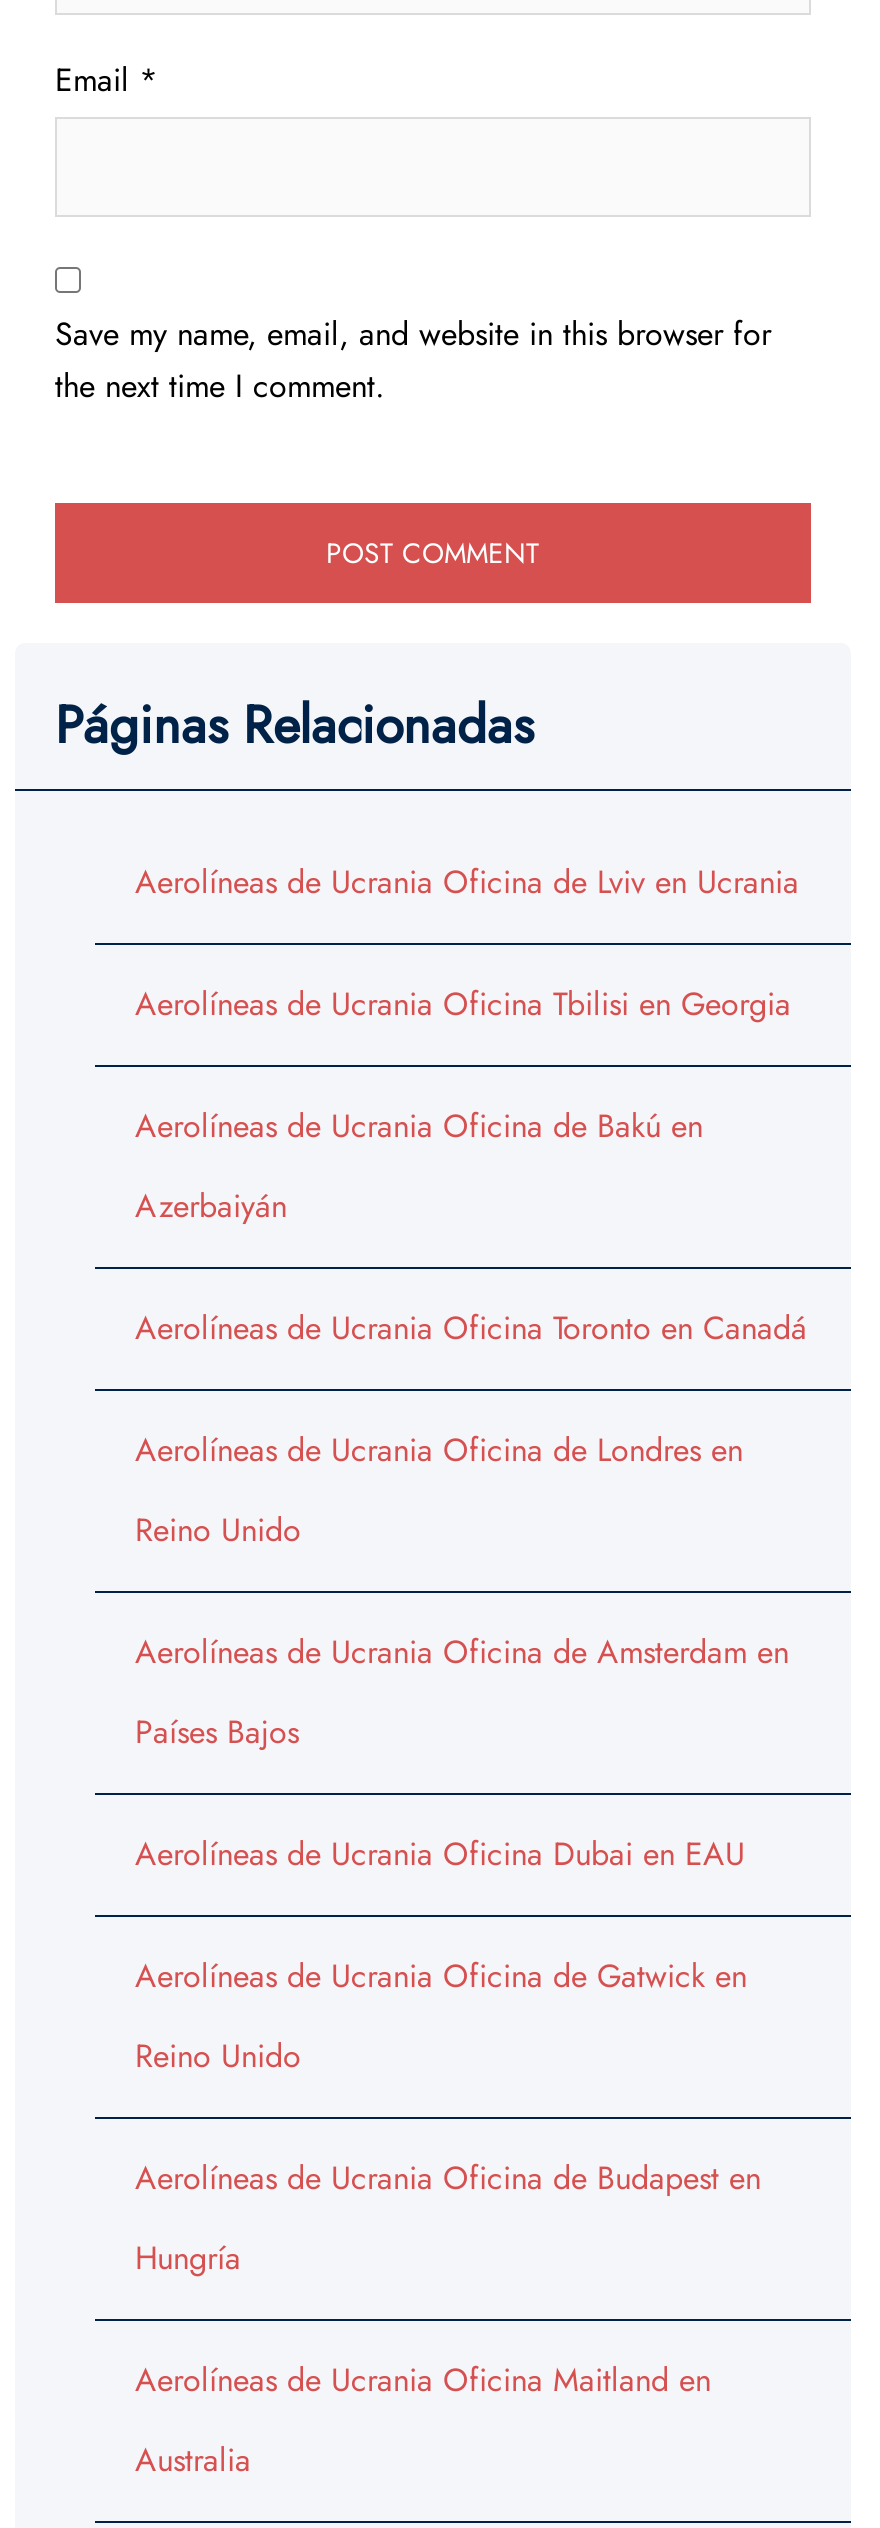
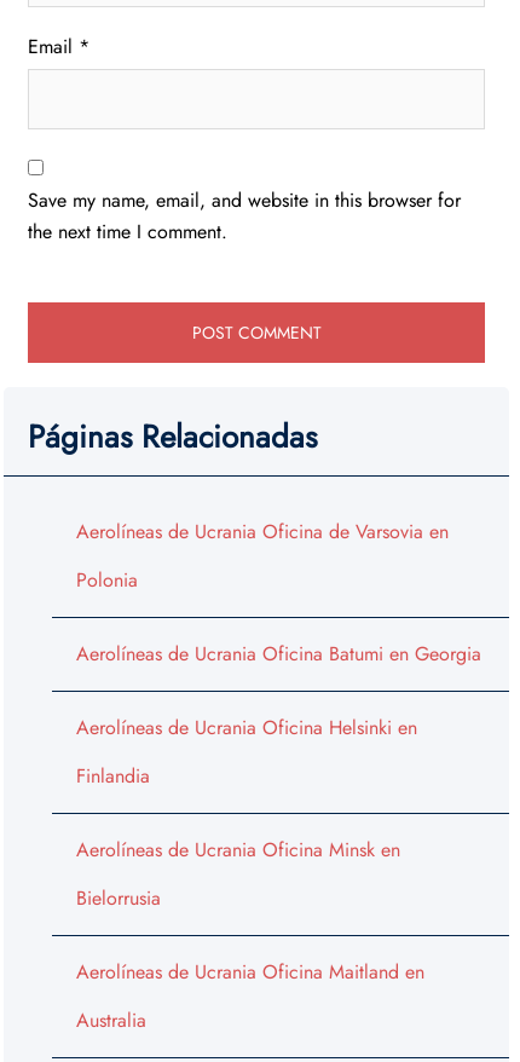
- Aerolíneas de Ucrania Oficina de Lviv en Ucrania
- Aerolíneas de Ucrania Oficina Tbilisi en Georgia
- Aerolíneas de Ucrania Oficina de Bakú en
- Azerbaiyán
- Aerolíneas de Ucrania Oficina Toronto en Canadá
- Aerolíneas de Ucrania Oficina de Londres en
- Reino Unido
- Aerolíneas de Ucrania Oficina de Amsterdam en
- Países Bajos
- Aerolíneas de Ucrania Oficina Dubai en EAU
- Aerolíneas de Ucrania Oficina de Gatwick en
- Reino Unido
- Aerolíneas de Ucrania Oficina de Budapest en
- Hungría
+ Aerolíneas de Ucrania Oficina de Varsovia en
+ Polonia
+ Aerolíneas de Ucrania Oficina Batumi en Georgia
+ Aerolíneas de Ucrania Oficina Helsinki en
+ Finlandia
+ Aerolíneas de Ucrania Oficina Minsk en
+ Bielorrusia
